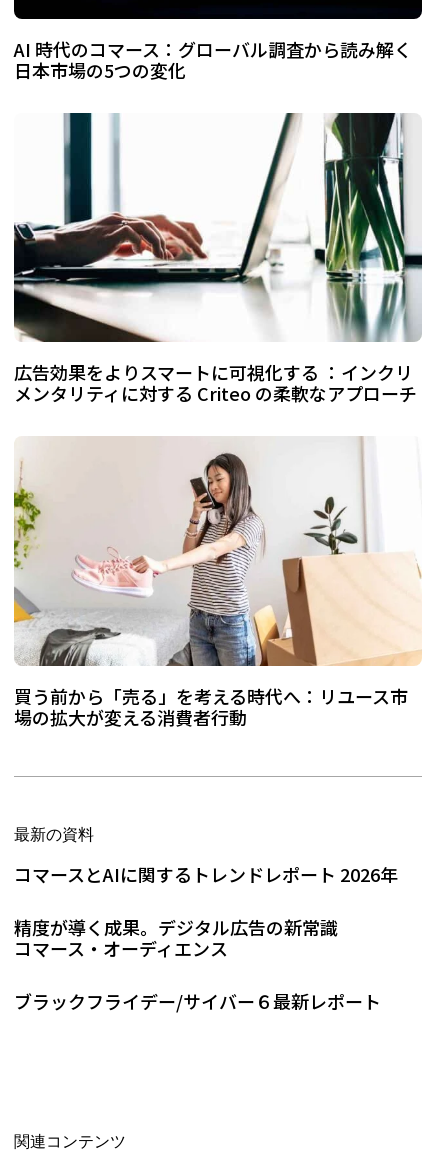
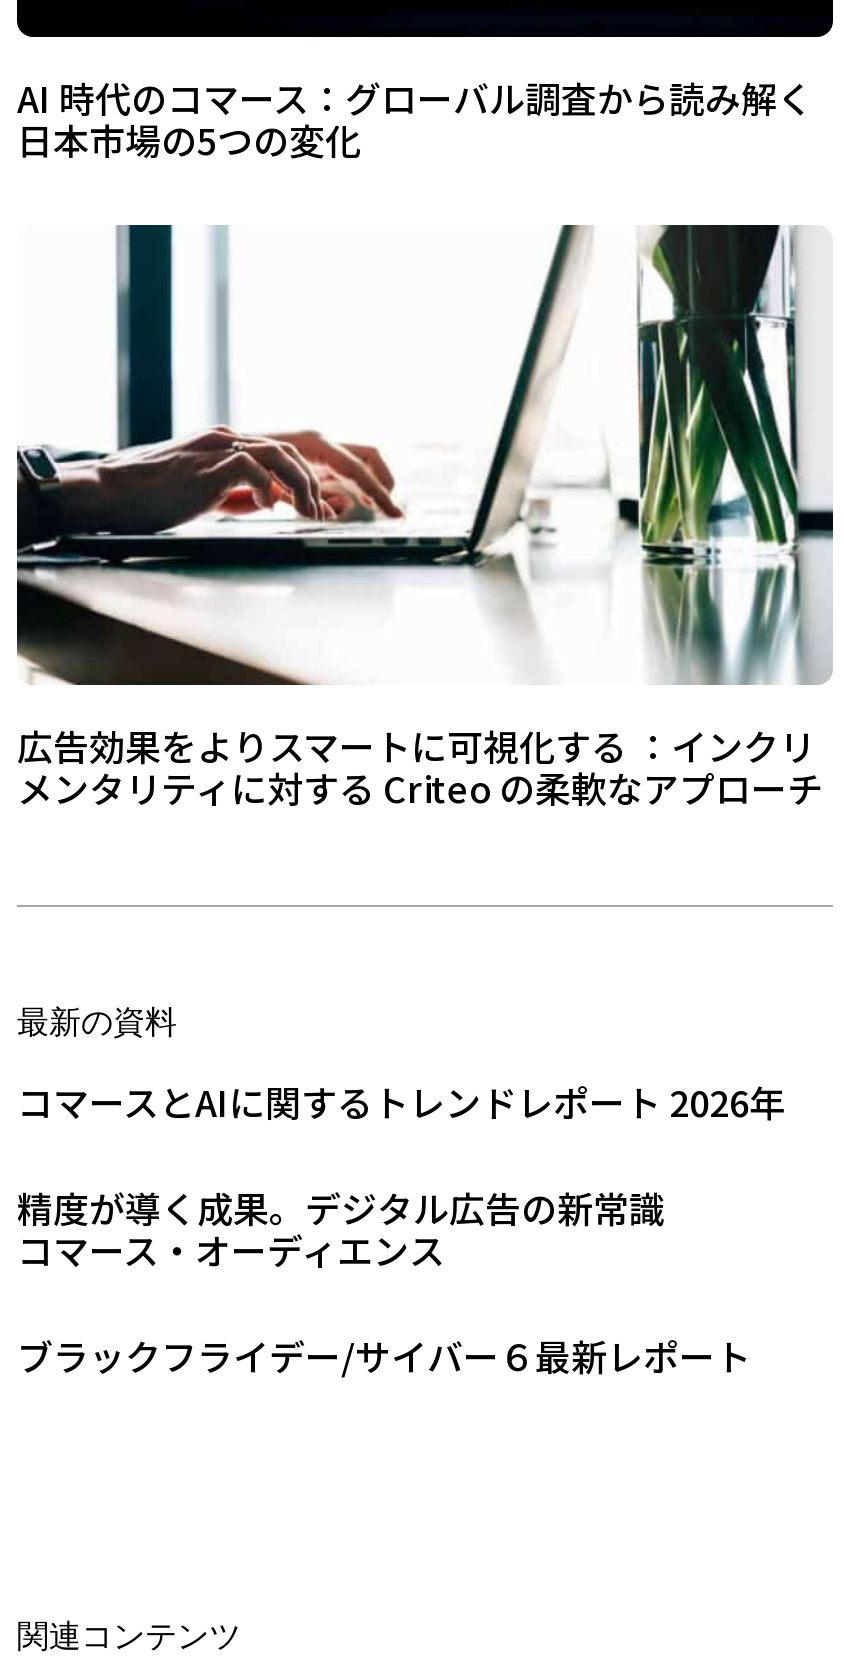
- [image]
- 買う前から「売る」を考える時代へ：リユース市
- 場の拡大が変える消費者行動
